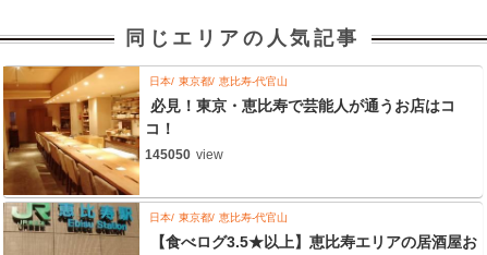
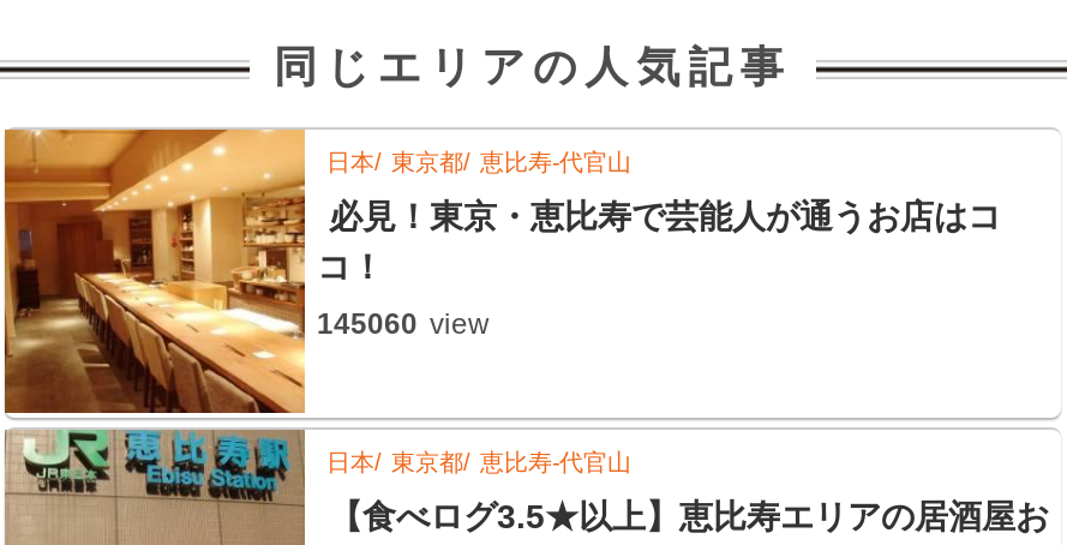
- 145050 view
+ 145060 view
